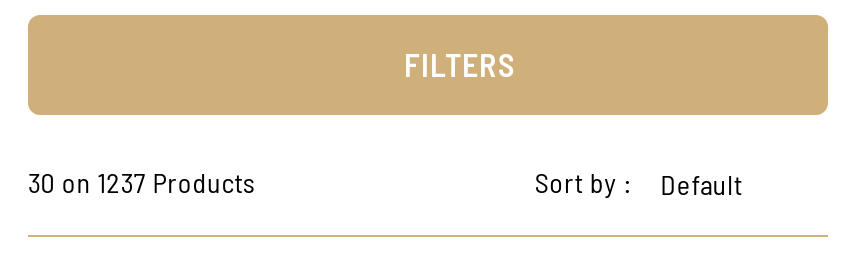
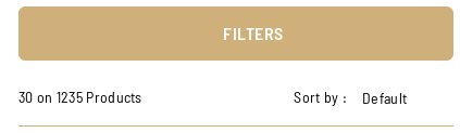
- 30 on 1237 Products
+ 30 on 1235 Products
